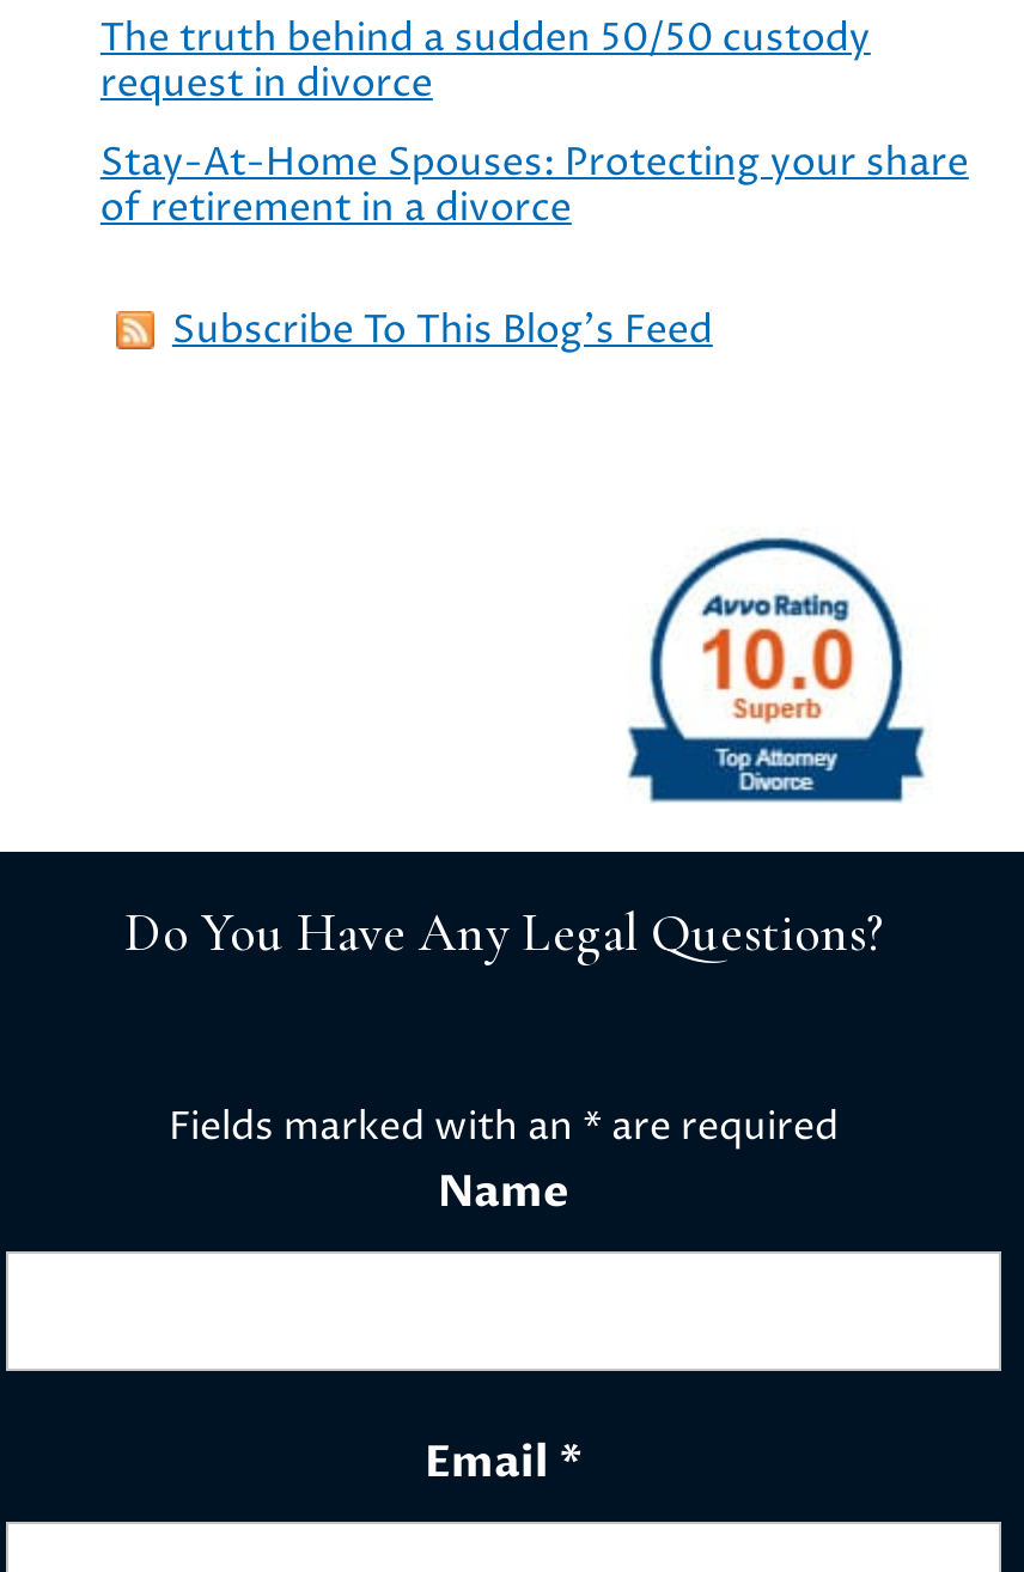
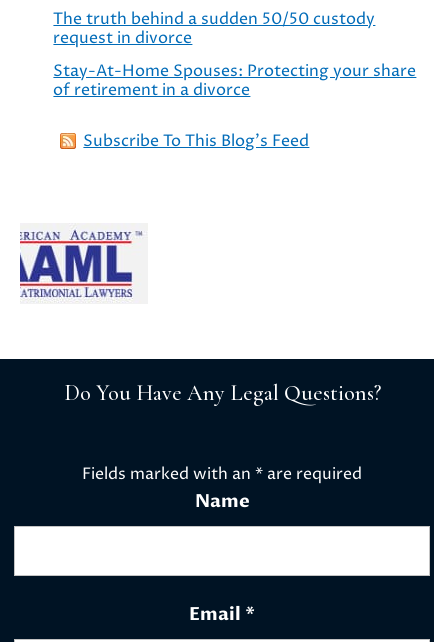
+ [image]

- [image]
